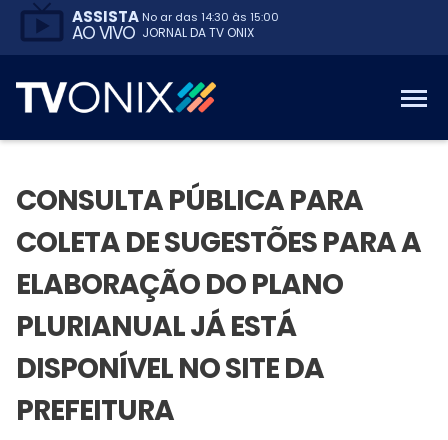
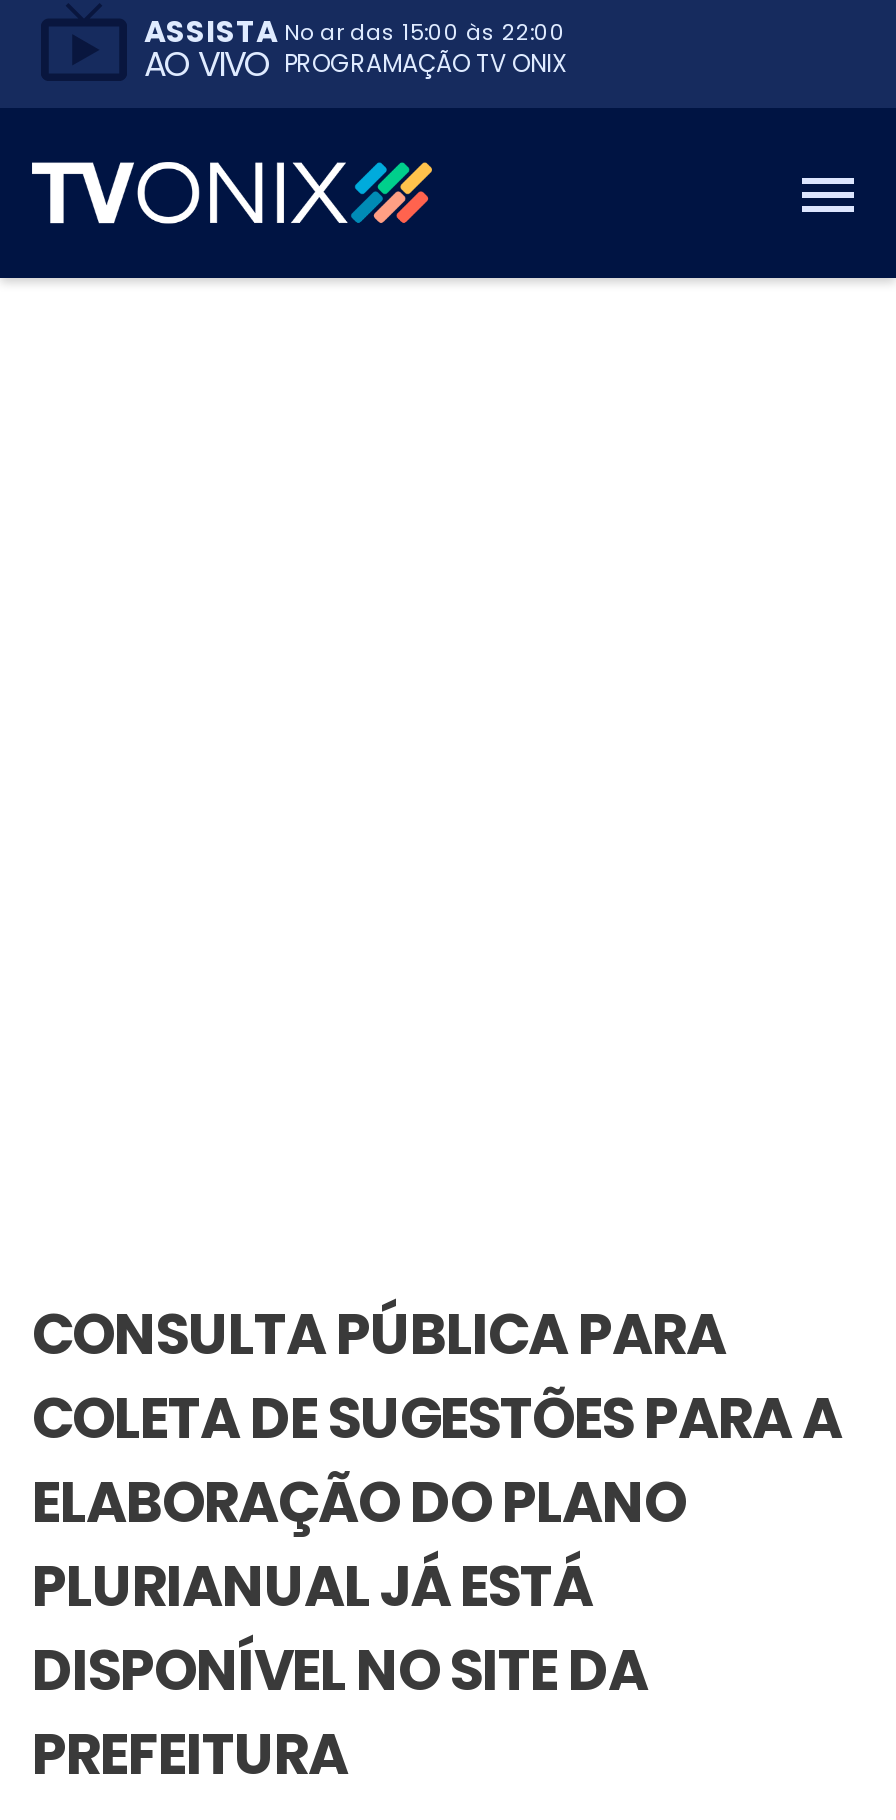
- No ar das 14:30 às 15:00
- JORNAL DA TV ONIX
+ No ar das 15:00 às 22:00
+ PROGRAMAÇÃO TV ONIX
